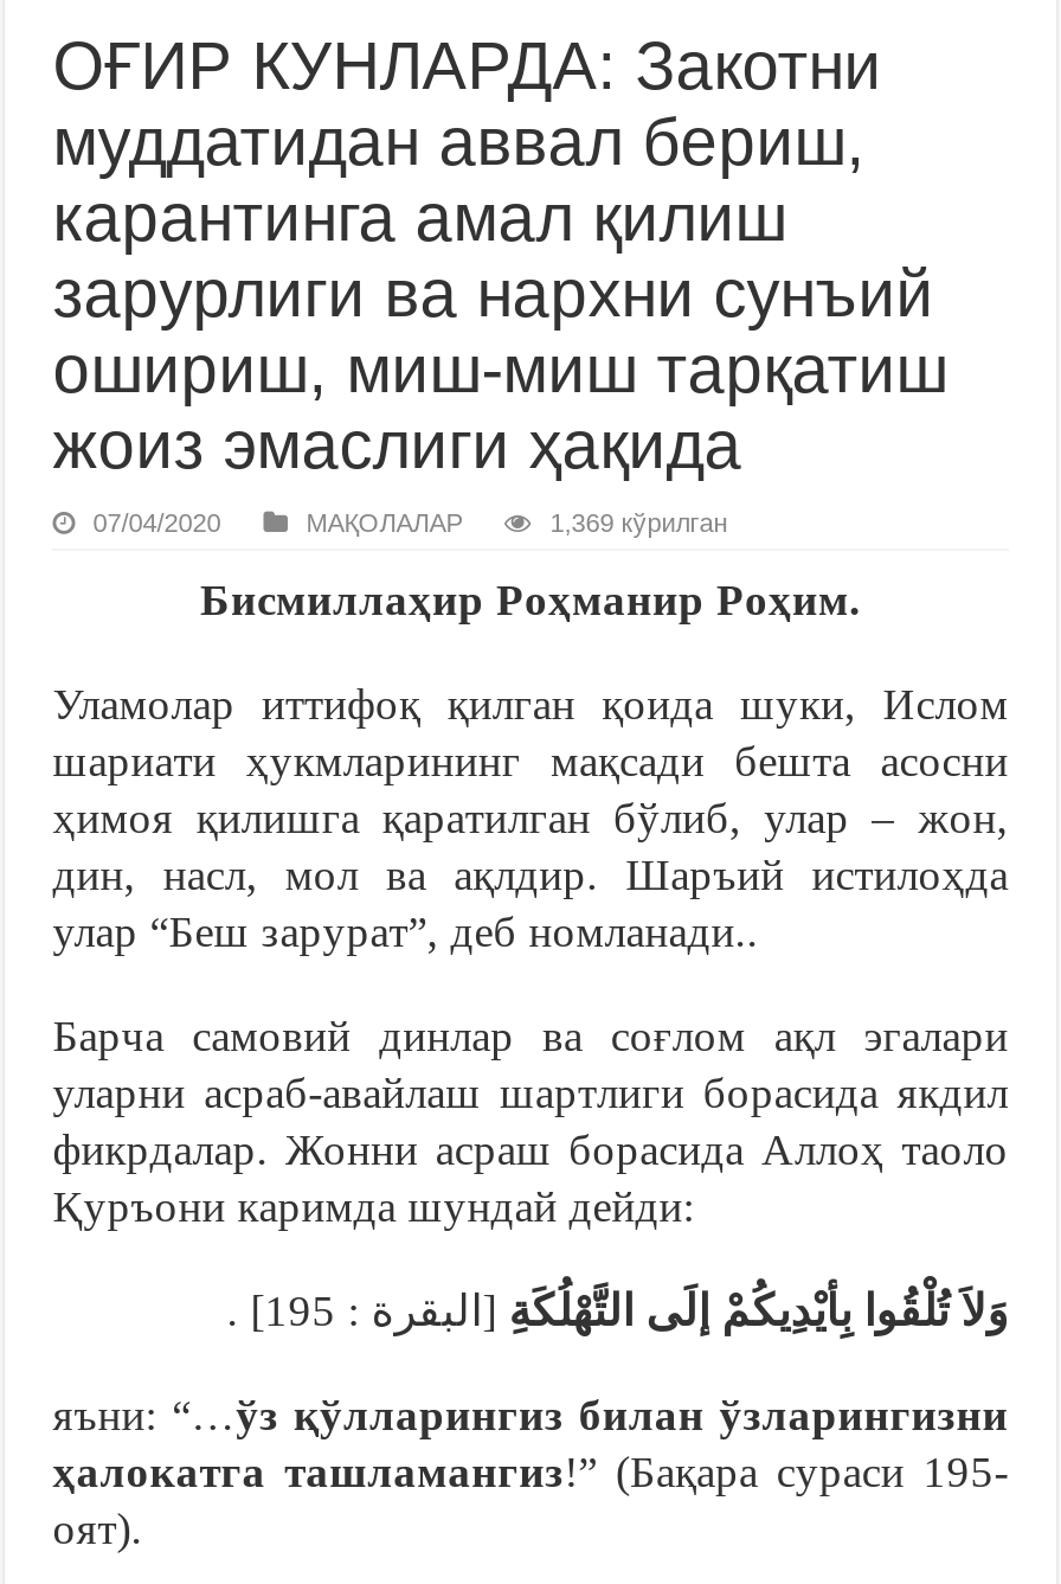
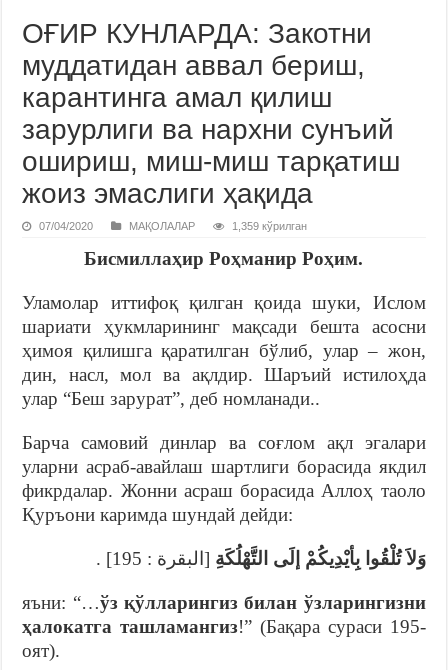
- 1,369 кўрилган
+ 1,359 кўрилган
